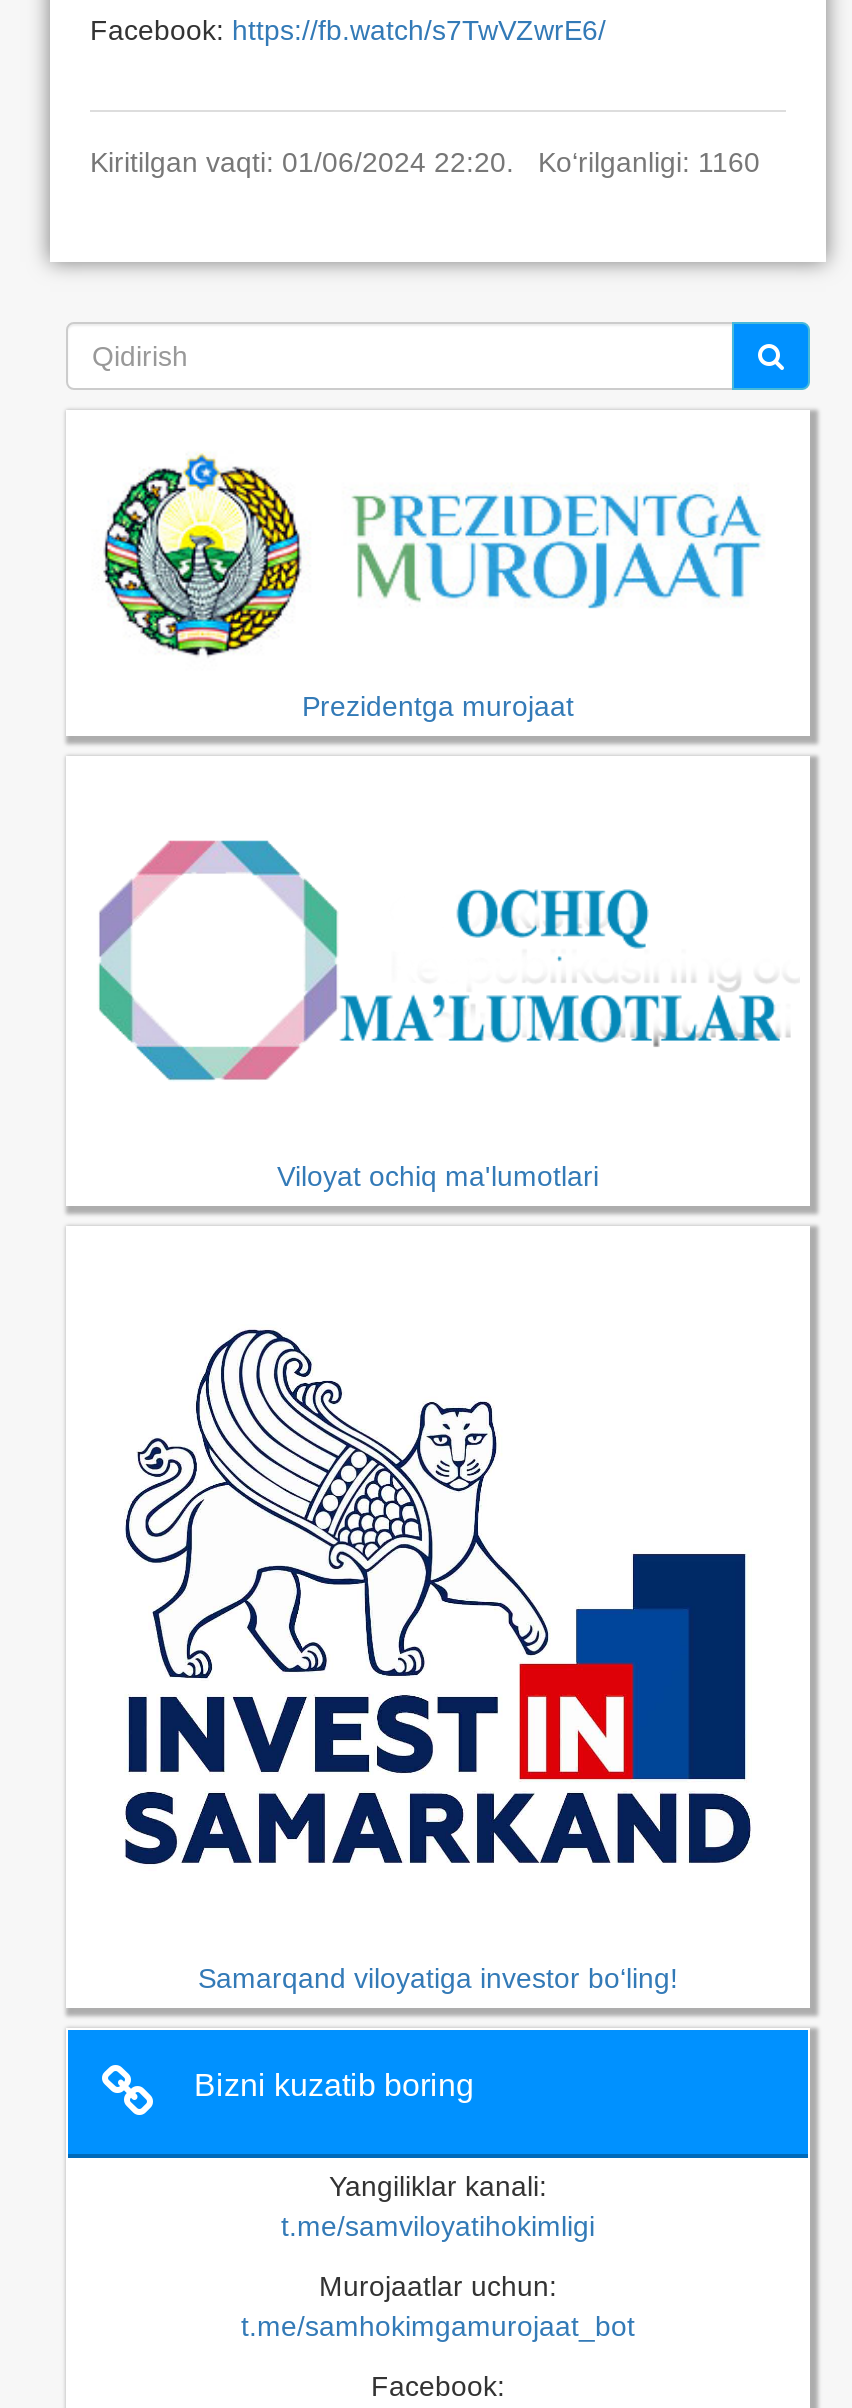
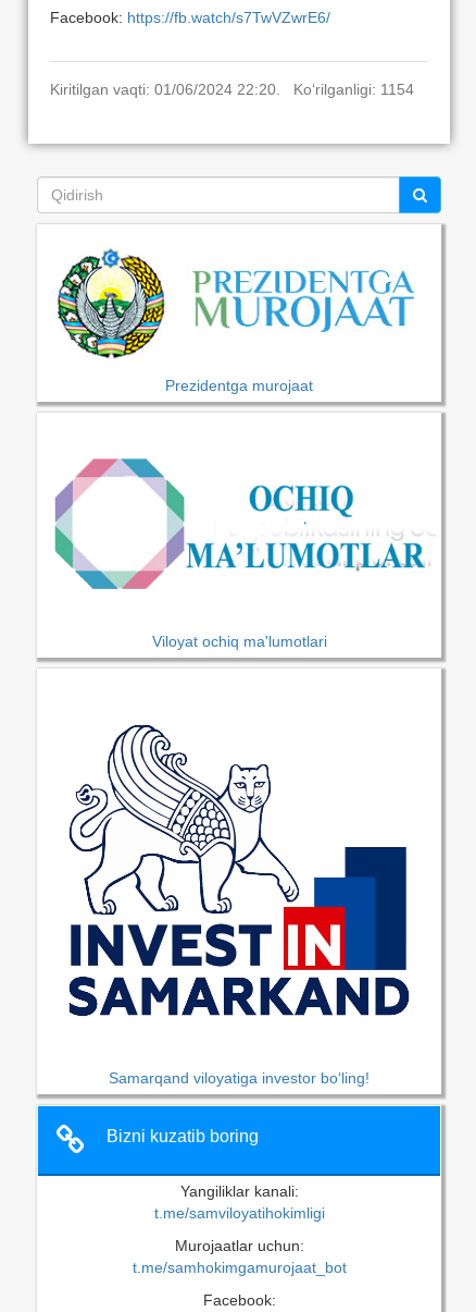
- Kiritilgan vaqti: 01/06/2024 22:20. Ko‘rilganligi: 1160
+ Kiritilgan vaqti: 01/06/2024 22:20. Ko‘rilganligi: 1154
